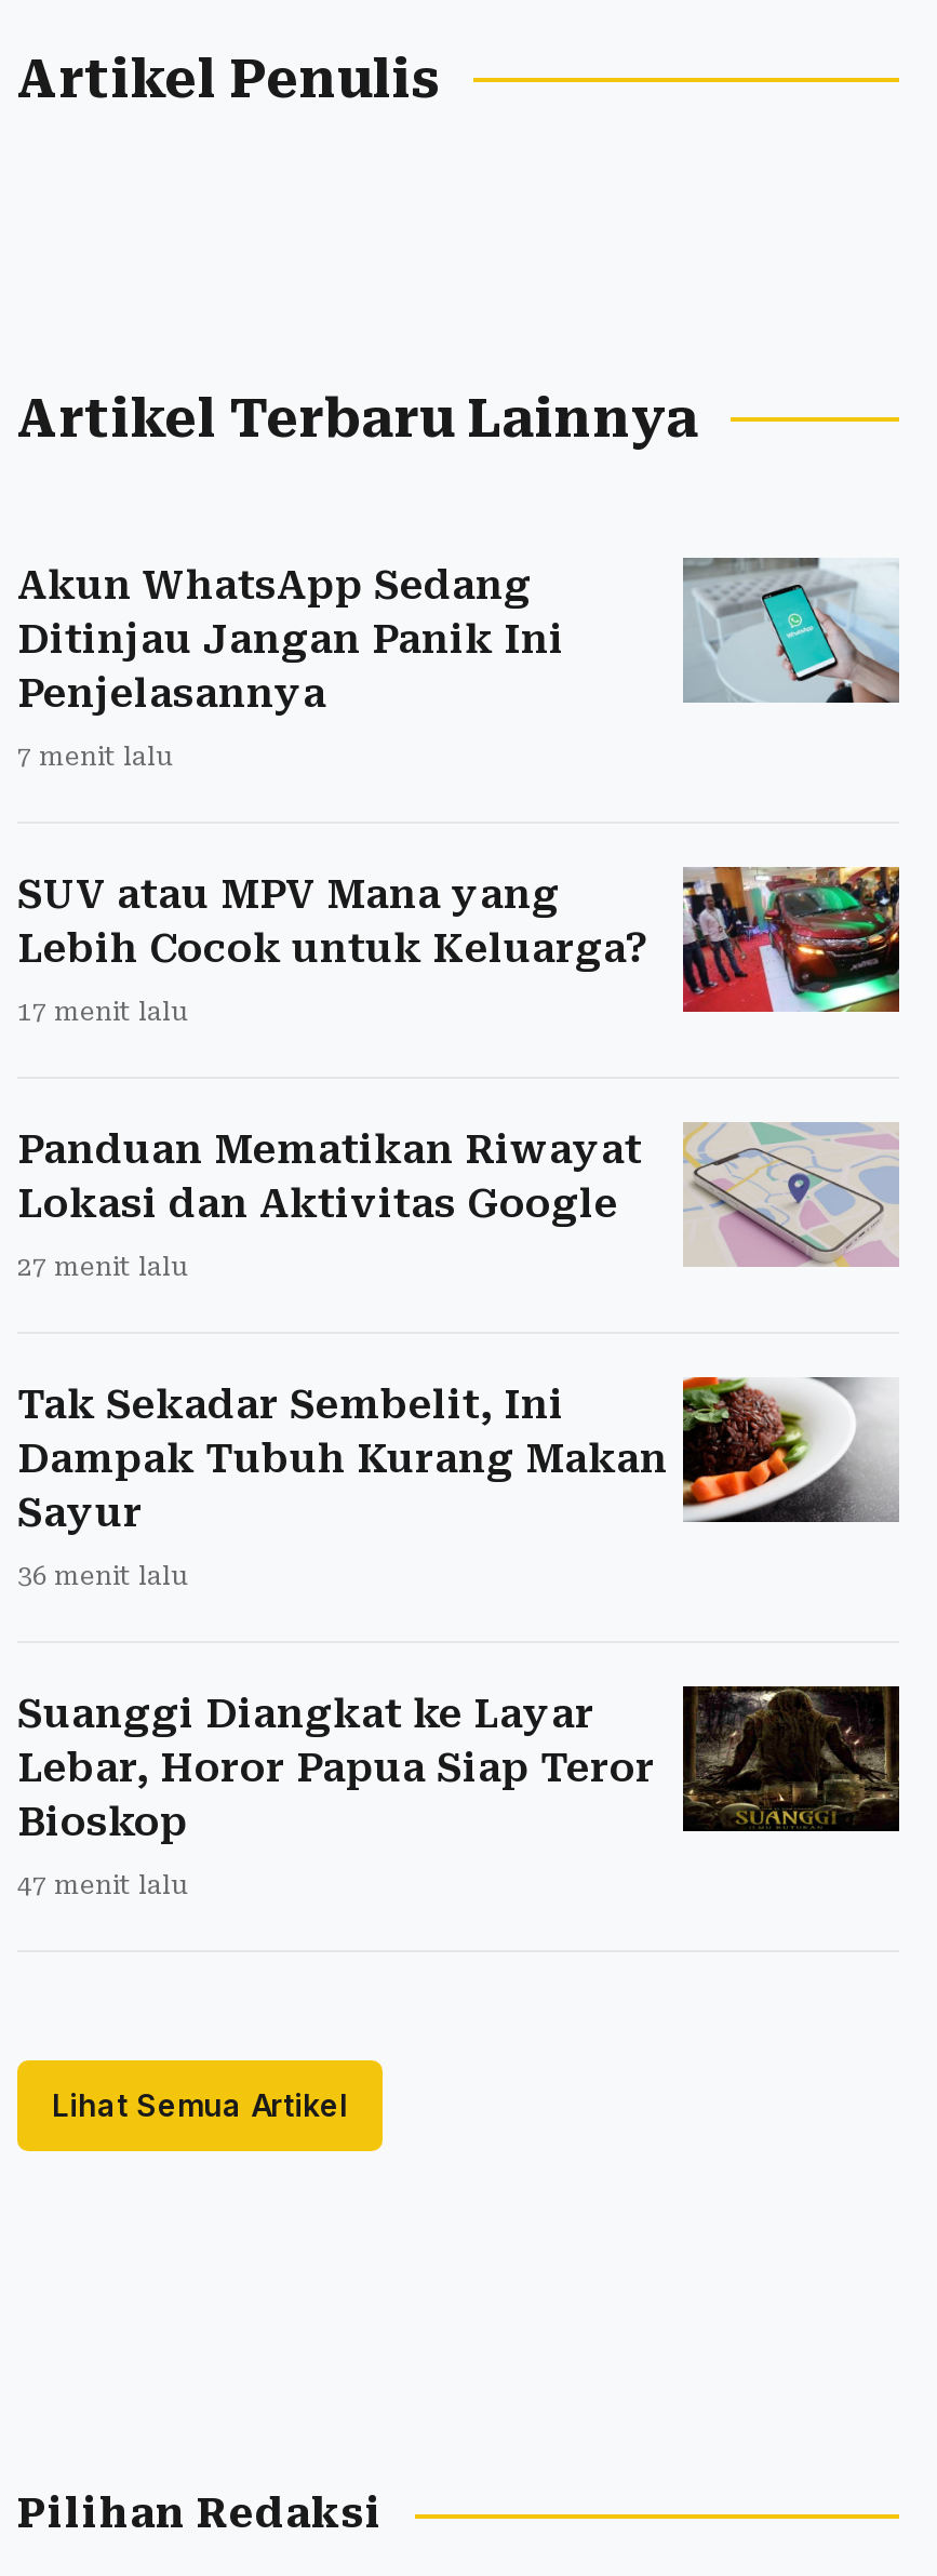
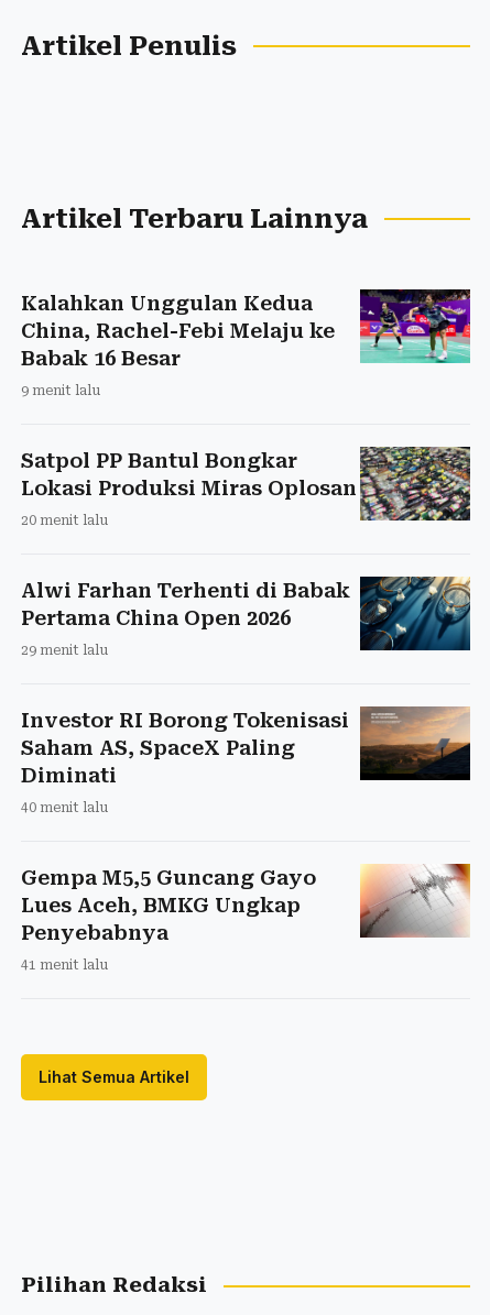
- Akun WhatsApp Sedang
- Ditinjau Jangan Panik Ini
- Penjelasannya
+ Kalahkan Unggulan Kedua
+ China, Rachel-Febi Melaju ke
+ Babak 16 Besar

- [image]
+ [image]

- 7 menit lalu
+ 9 menit lalu

- [image]
- SUV atau MPV Mana yang
- Lebih Cocok untuk Keluarga?
+ [image]
+ Satpol PP Bantul Bongkar
+ Lokasi Produksi Miras Oplosan

- 17 menit lalu
+ 20 menit lalu

- [image]
- Panduan Mematikan Riwayat
- Lokasi dan Aktivitas Google
+ [image]
+ Alwi Farhan Terhenti di Babak
+ Pertama China Open 2026

- 27 menit lalu
+ 29 menit lalu

- [image]
- Tak Sekadar Sembelit, Ini
- Dampak Tubuh Kurang Makan
- Sayur
+ [image]
+ Investor RI Borong Tokenisasi
+ Saham AS, SpaceX Paling
+ Diminati

- 36 menit lalu
+ 40 menit lalu

- [image]
- Suanggi Diangkat ke Layar
- Lebar, Horor Papua Siap Teror
- Bioskop
+ [image]
+ Gempa M5,5 Guncang Gayo
+ Lues Aceh, BMKG Ungkap
+ Penyebabnya

- 47 menit lalu
+ 41 menit lalu
